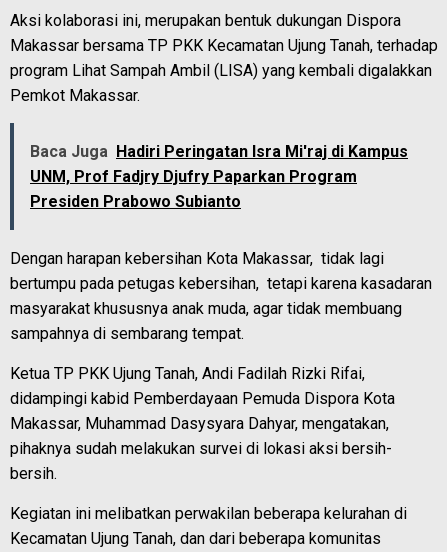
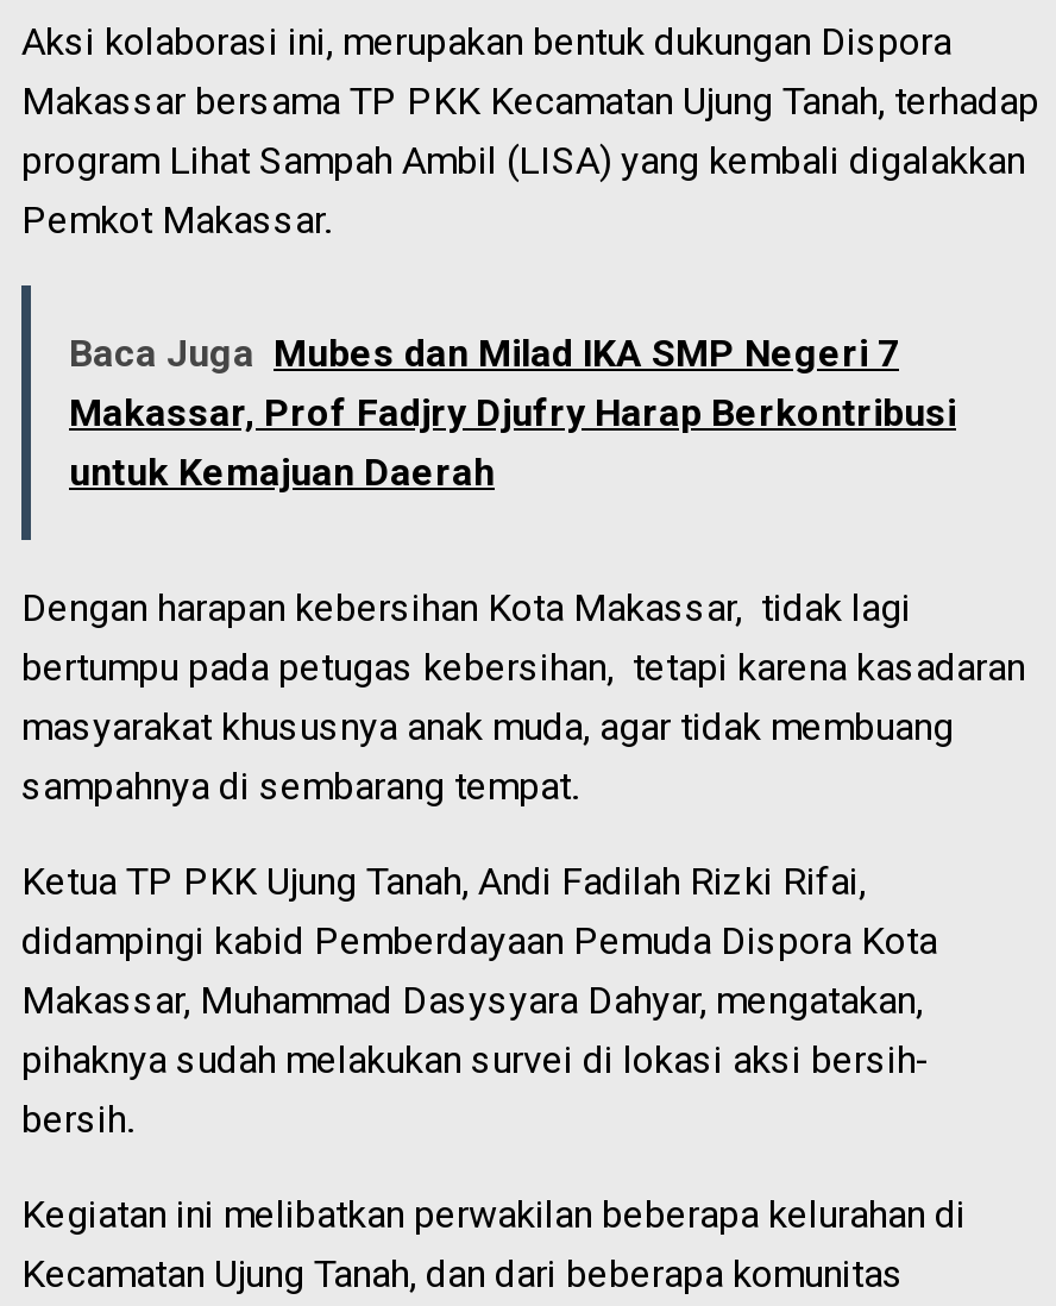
- Baca Juga Hadiri Peringatan Isra Mi'raj di Kampus
- UNM, Prof Fadjry Djufry Paparkan Program
- Presiden Prabowo Subianto
+ Baca Juga Mubes dan Milad IKA SMP Negeri 7
+ Makassar, Prof Fadjry Djufry Harap Berkontribusi
+ untuk Kemajuan Daerah
